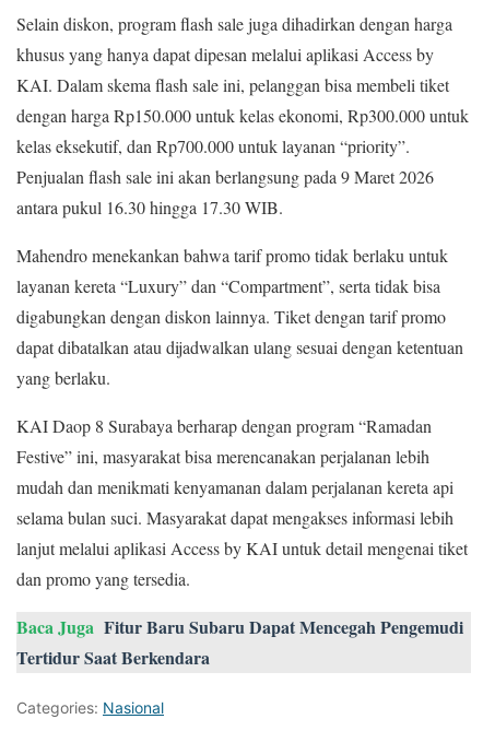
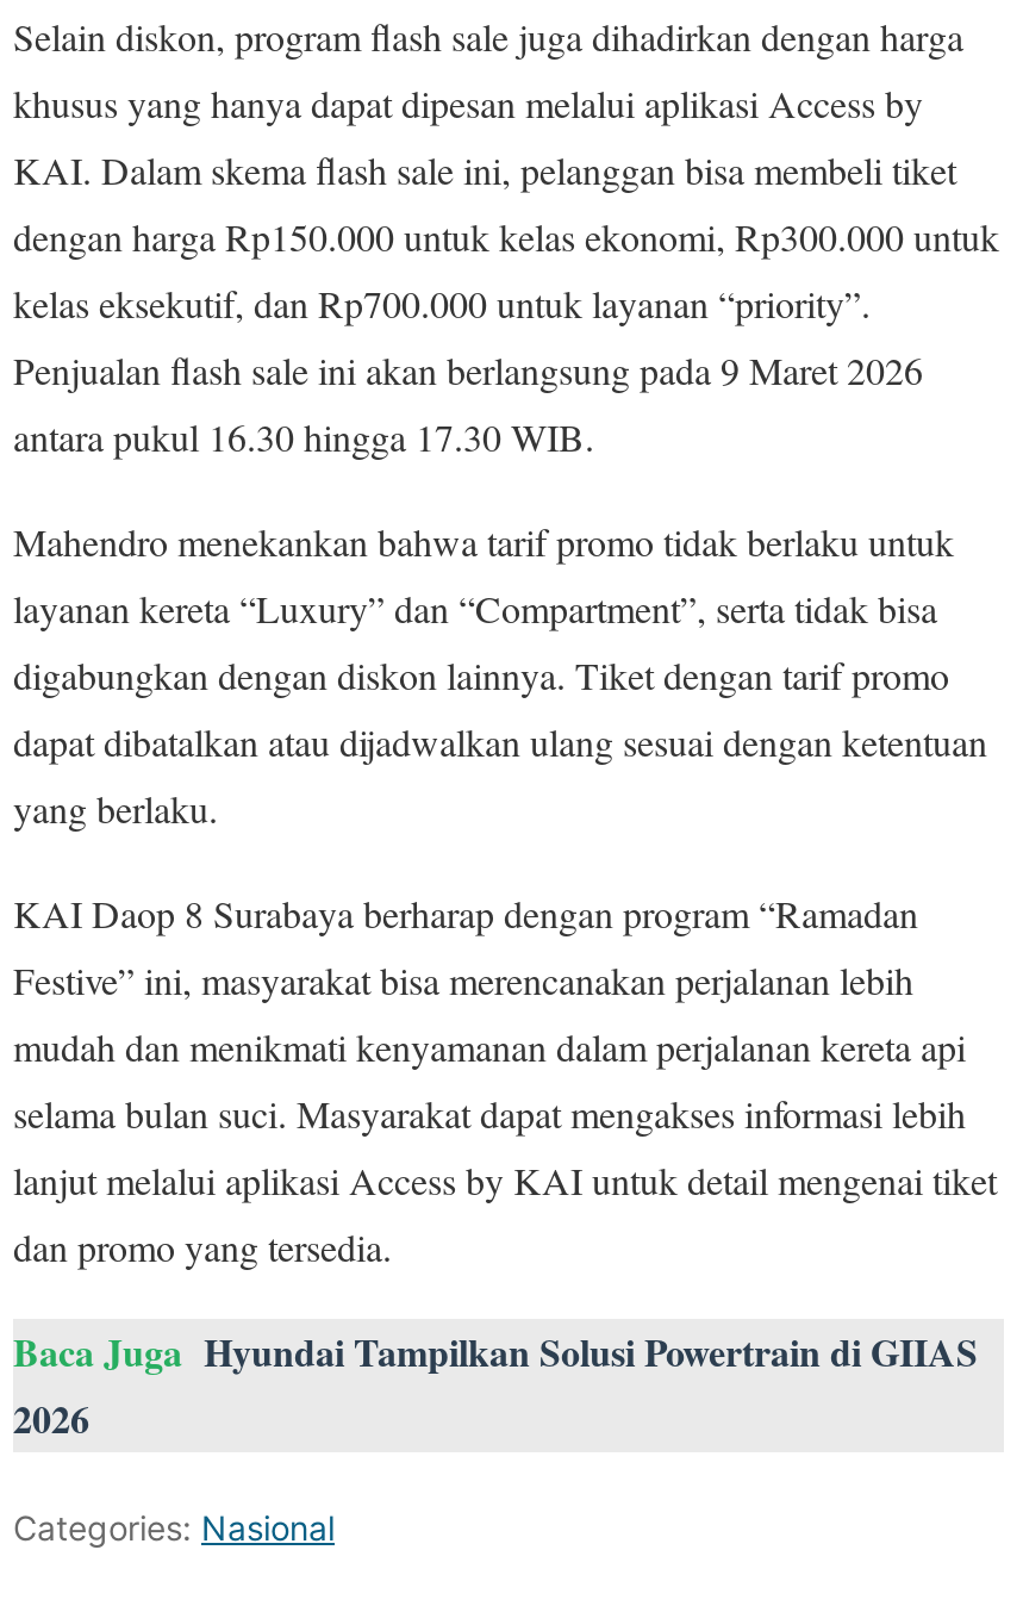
- Baca Juga Fitur Baru Subaru Dapat Mencegah Pengemudi
- Tertidur Saat Berkendara
+ Baca Juga Hyundai Tampilkan Solusi Powertrain di GIIAS
+ 2026
